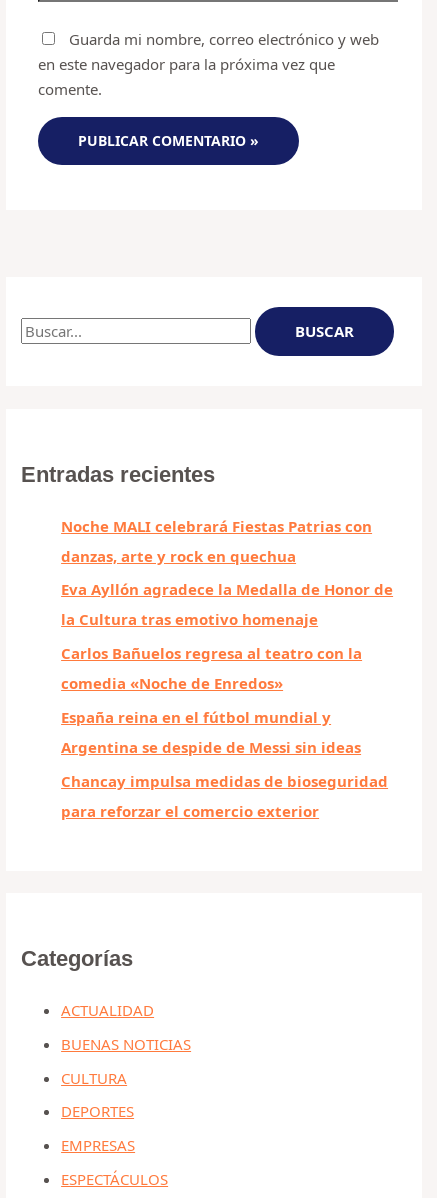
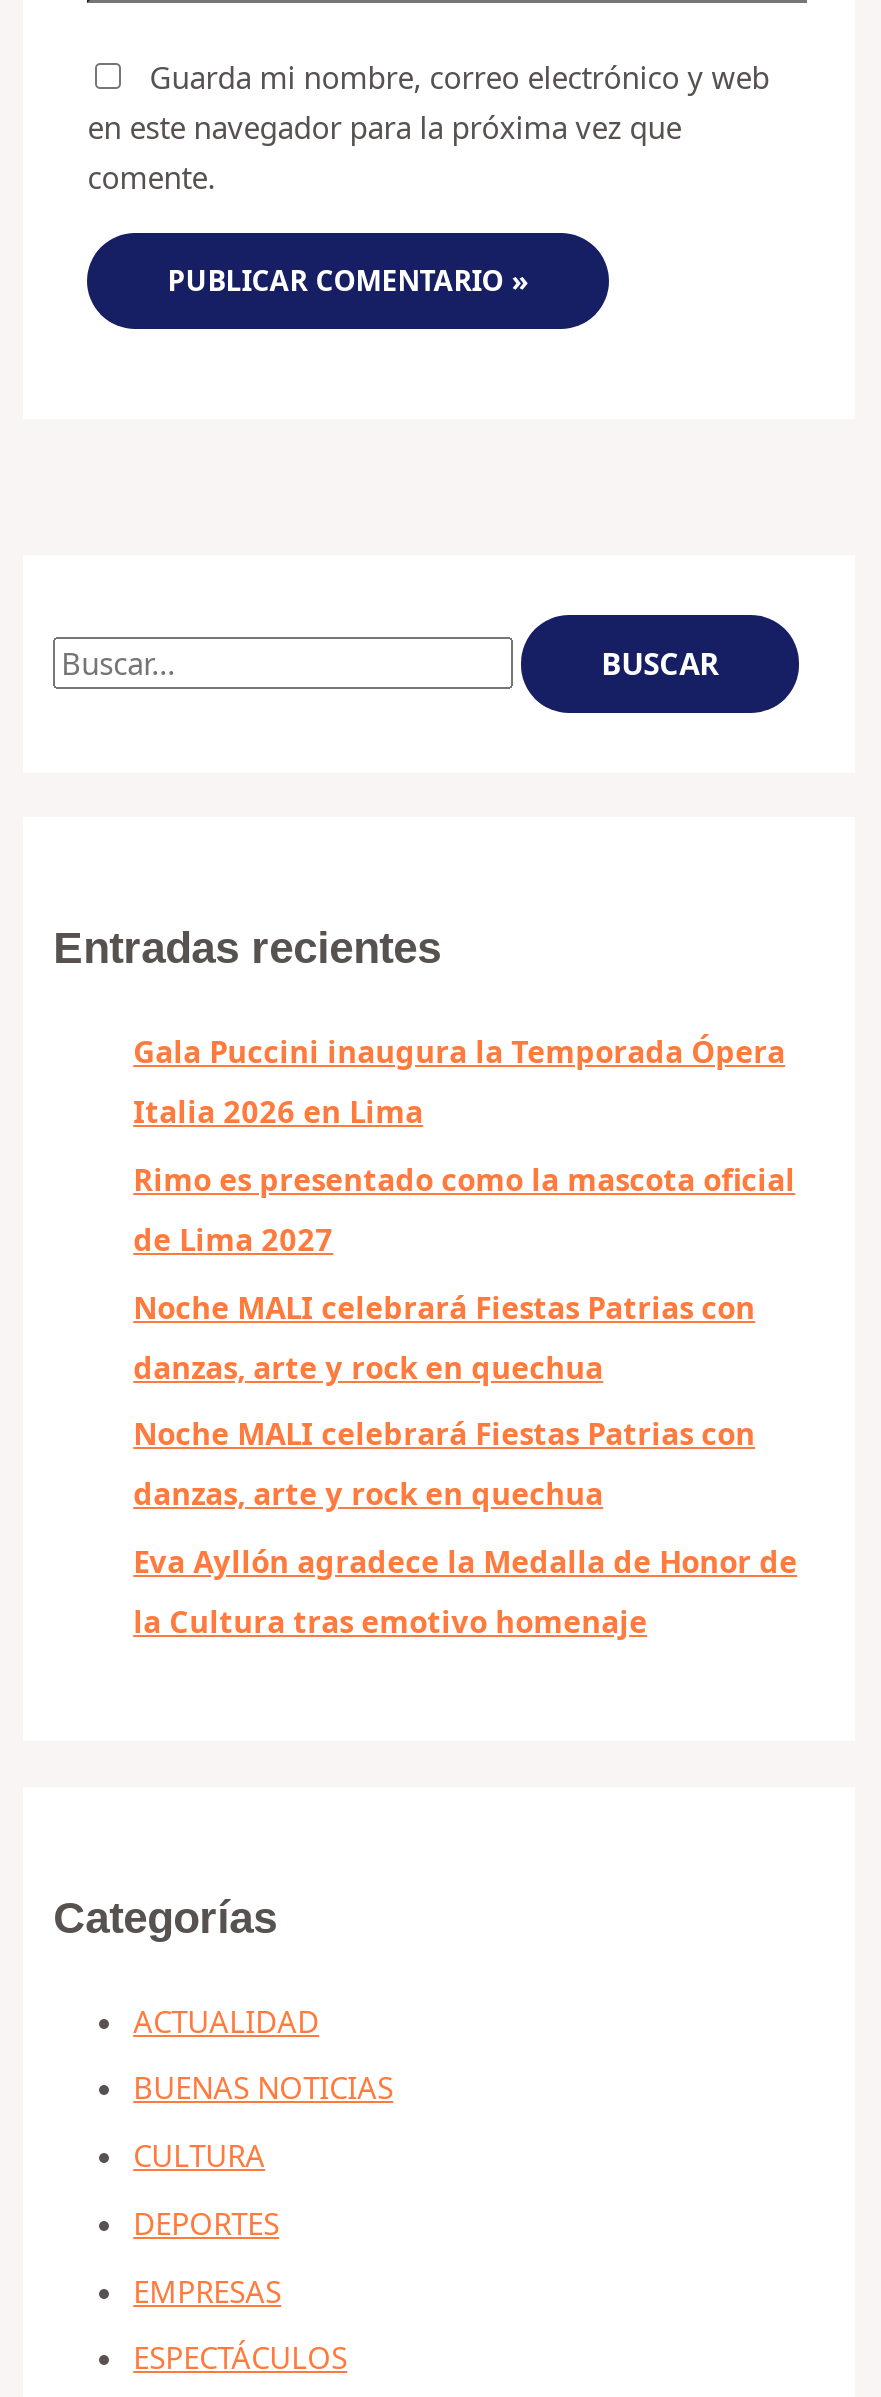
+ Gala Puccini inaugura la Temporada Ópera
+ Italia 2026 en Lima
+ Rimo es presentado como la mascota oficial
+ de Lima 2027
+ Noche MALI celebrará Fiestas Patrias con
+ danzas, arte y rock en quechua

moved down: Noche MALI celebrará Fiestas Patrias con | danzas, arte y rock en quechua | Eva Ayllón agradece la Medalla de Honor de | la Cultura tras emotivo homenaje

- Carlos Bañuelos regresa al teatro con la
- comedia «Noche de Enredos»
- España reina en el fútbol mundial y
- Argentina se despide de Messi sin ideas
- Chancay impulsa medidas de bioseguridad
- para reforzar el comercio exterior
